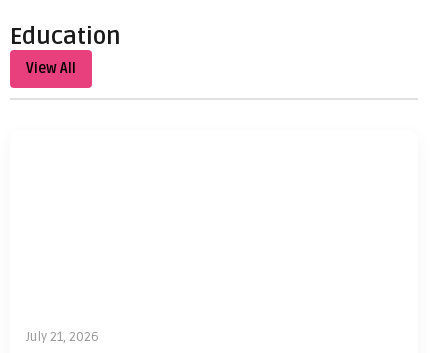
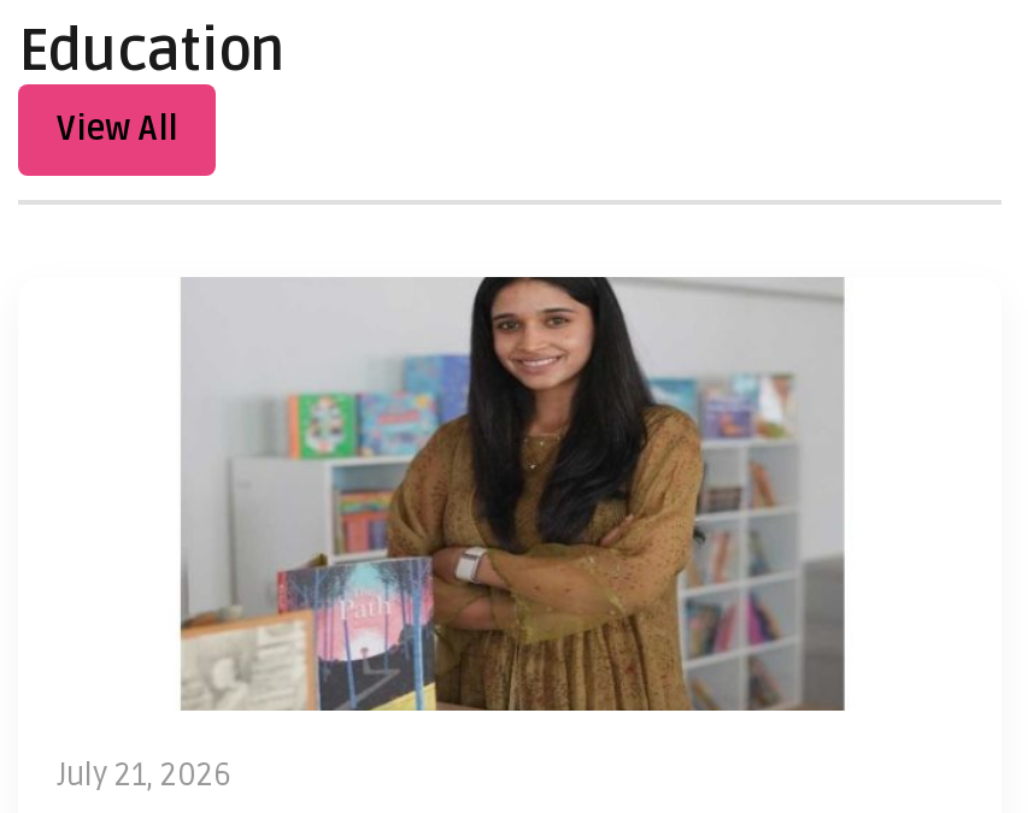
+ [image]
